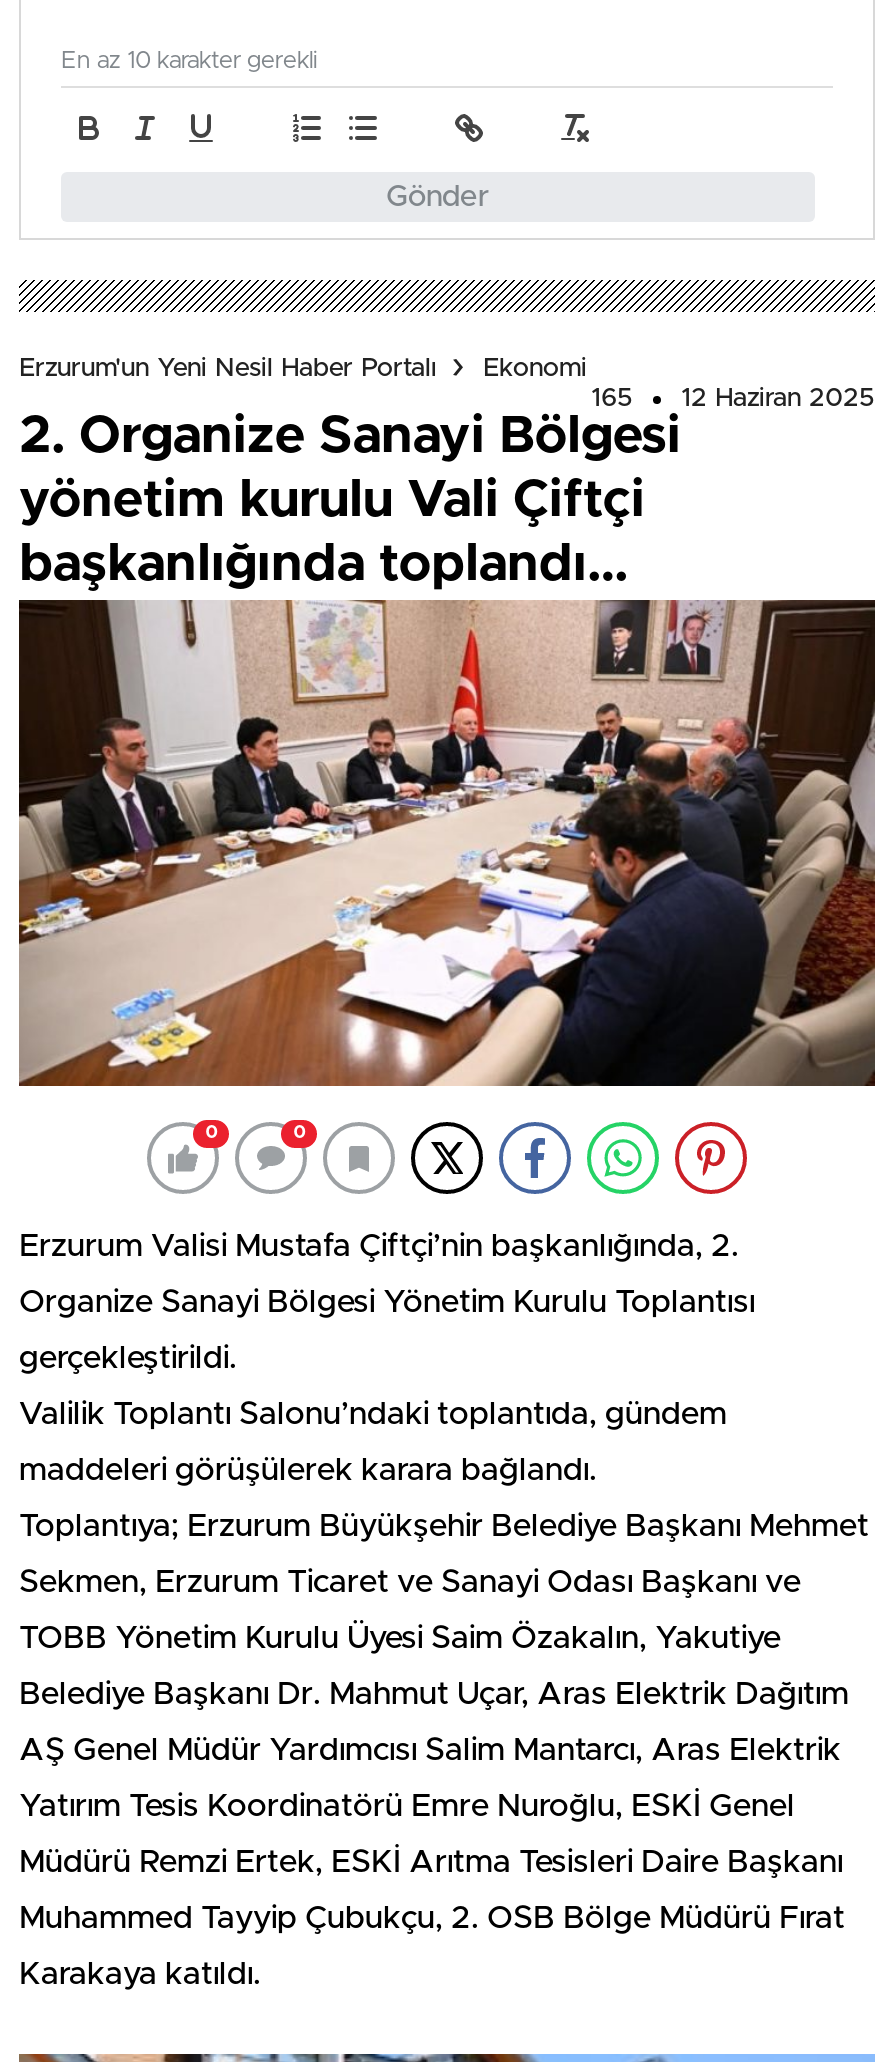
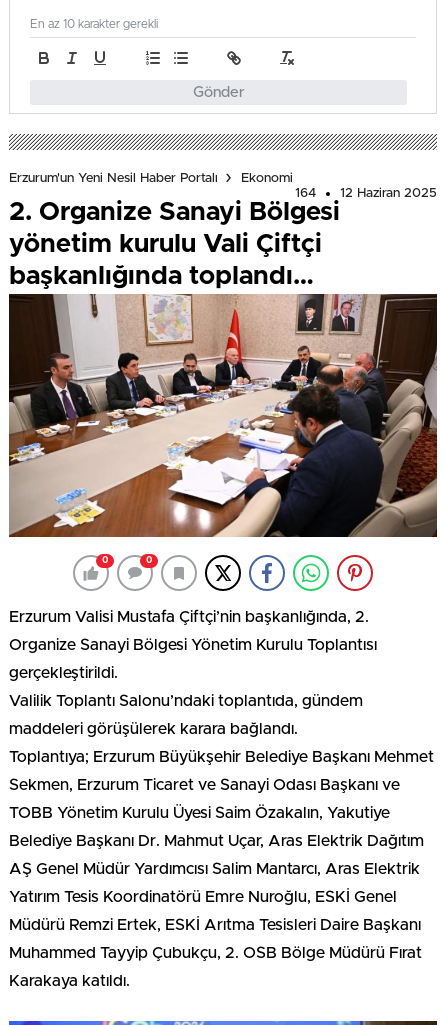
- 165 12 Haziran 2025
+ 164 12 Haziran 2025
